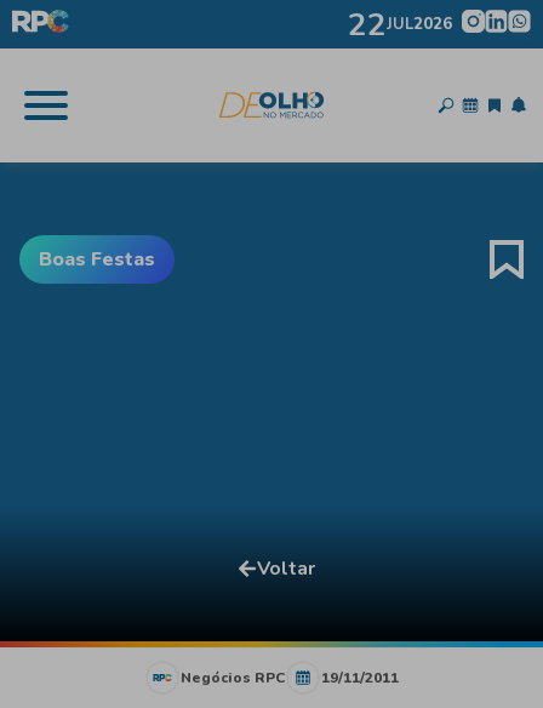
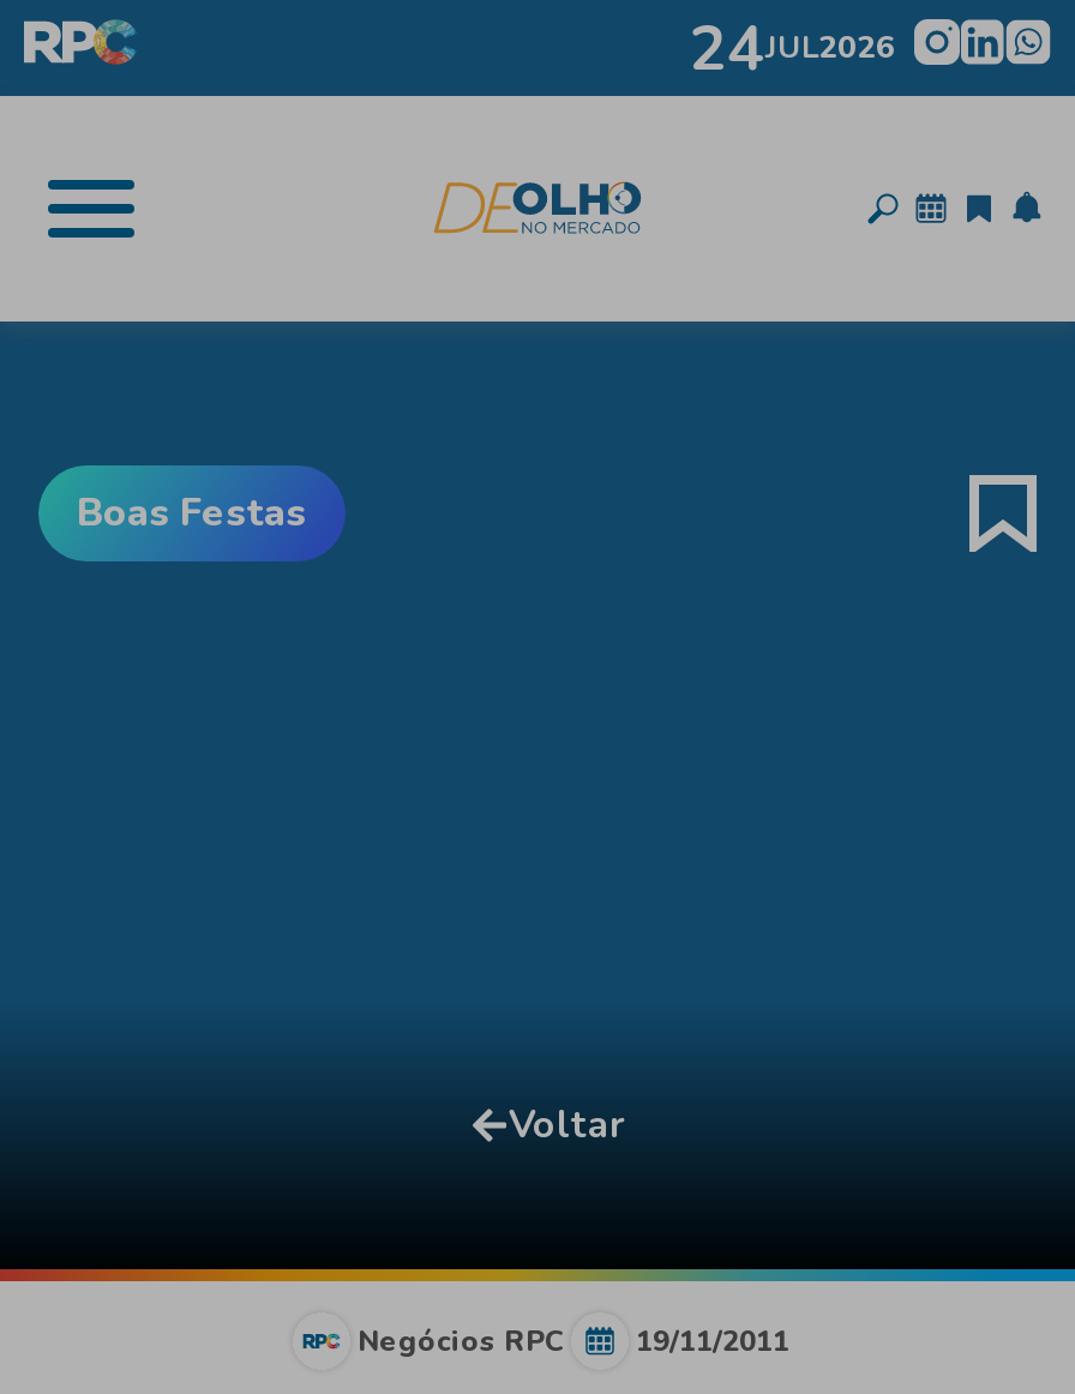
- 22JUL2026
+ 24JUL2026
